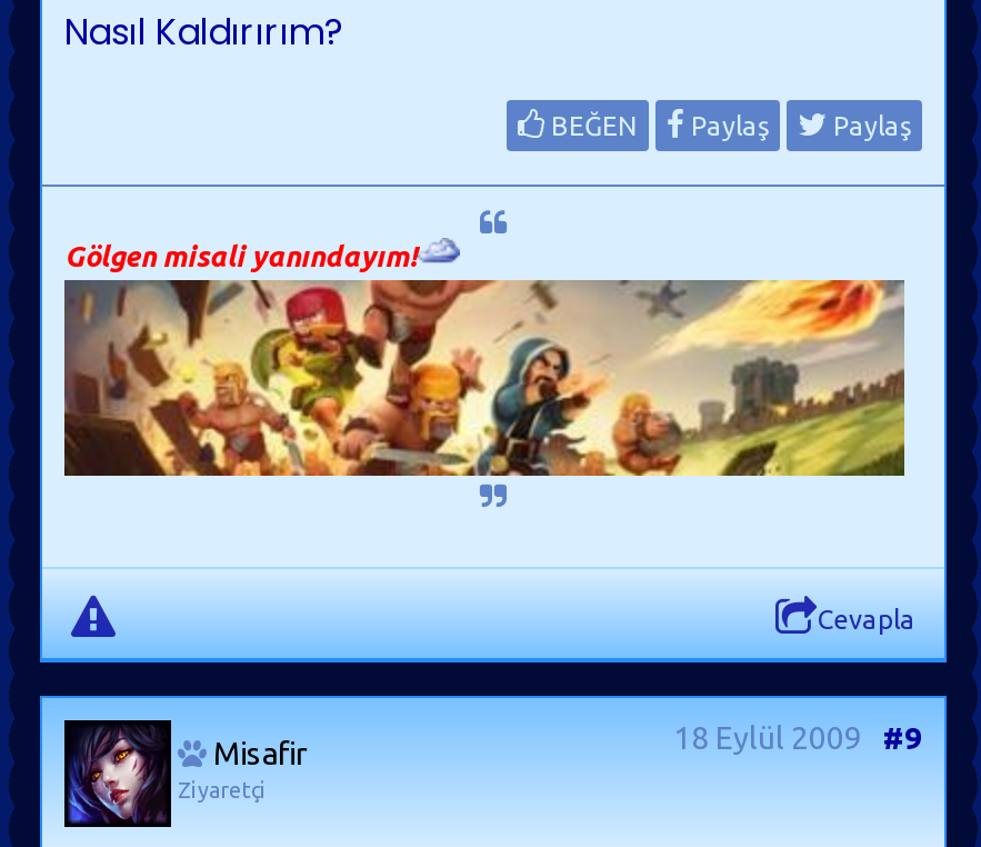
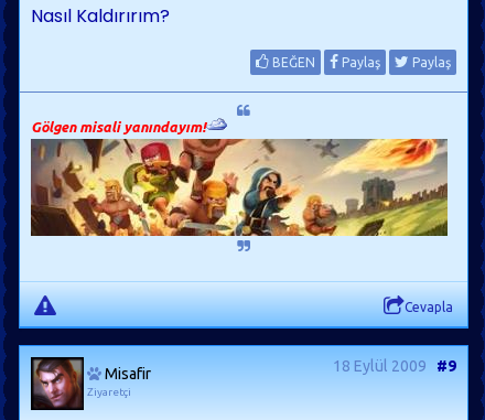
- [image]
+ [image]
